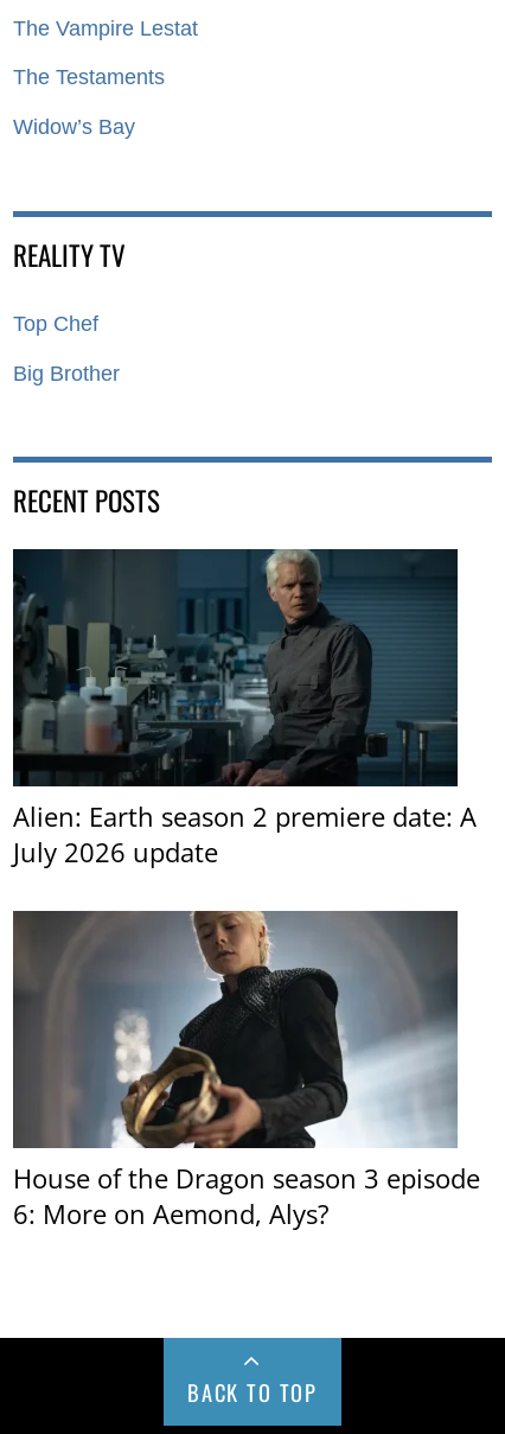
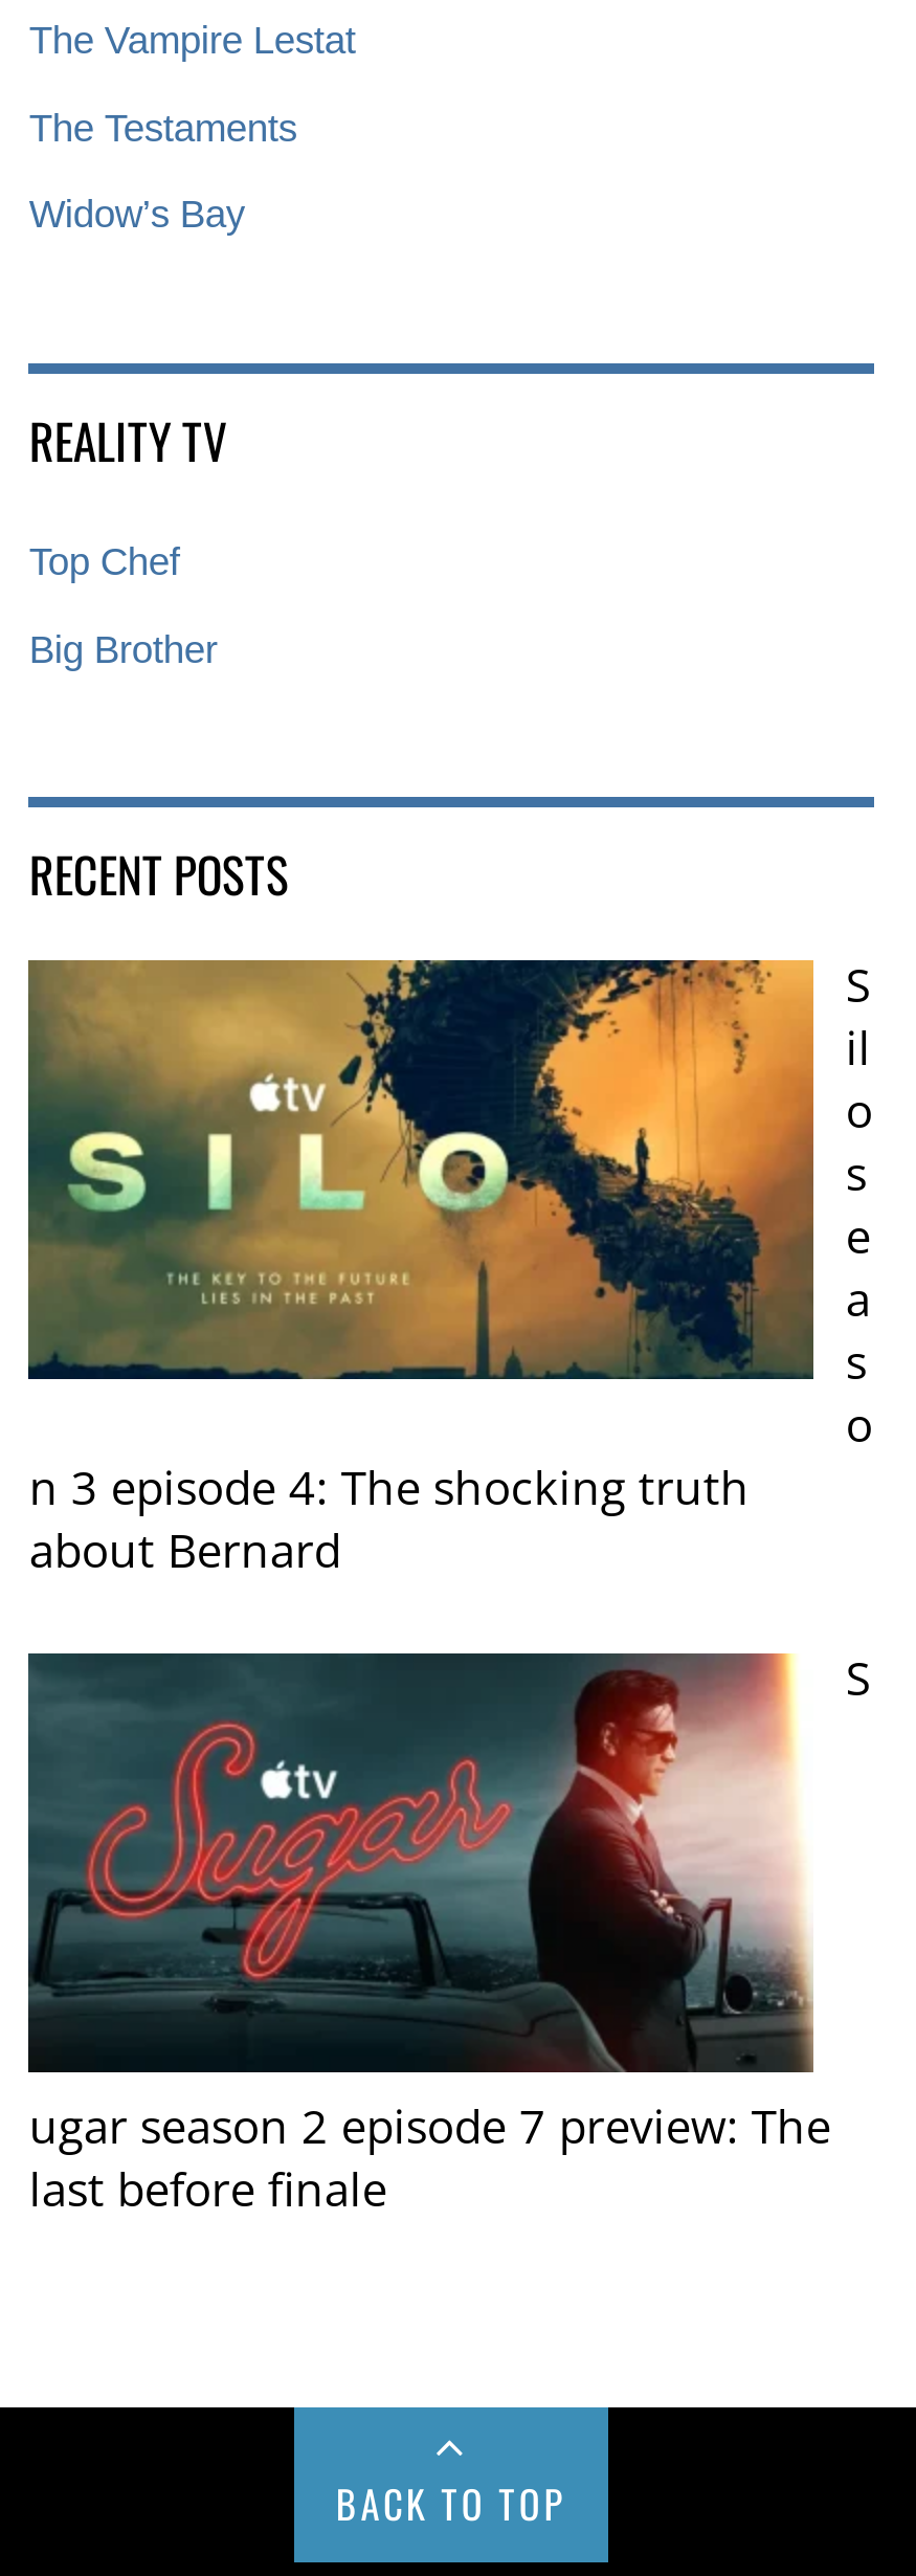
- [image]
- Alien: Earth season 2 premiere date: A
- July 2026 update
+ [image]
+ S
+ il
+ o
+ s
+ e
+ a
+ s
+ o
+ n 3 episode 4: The shocking truth
+ about Bernard
+ S

- [image]
- House of the Dragon season 3 episode
- 6: More on Aemond, Alys?
+ [image]
+ ugar season 2 episode 7 preview: The
+ last before finale
